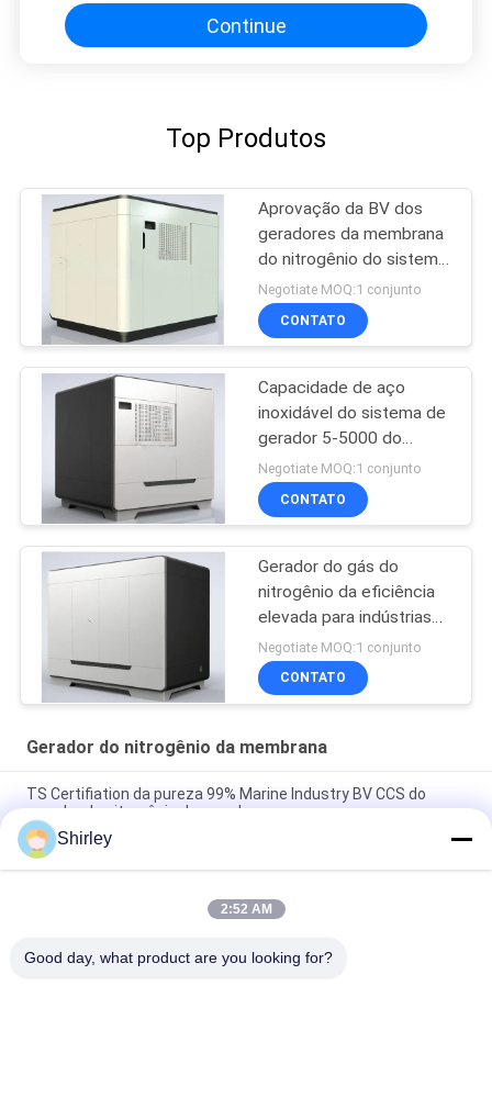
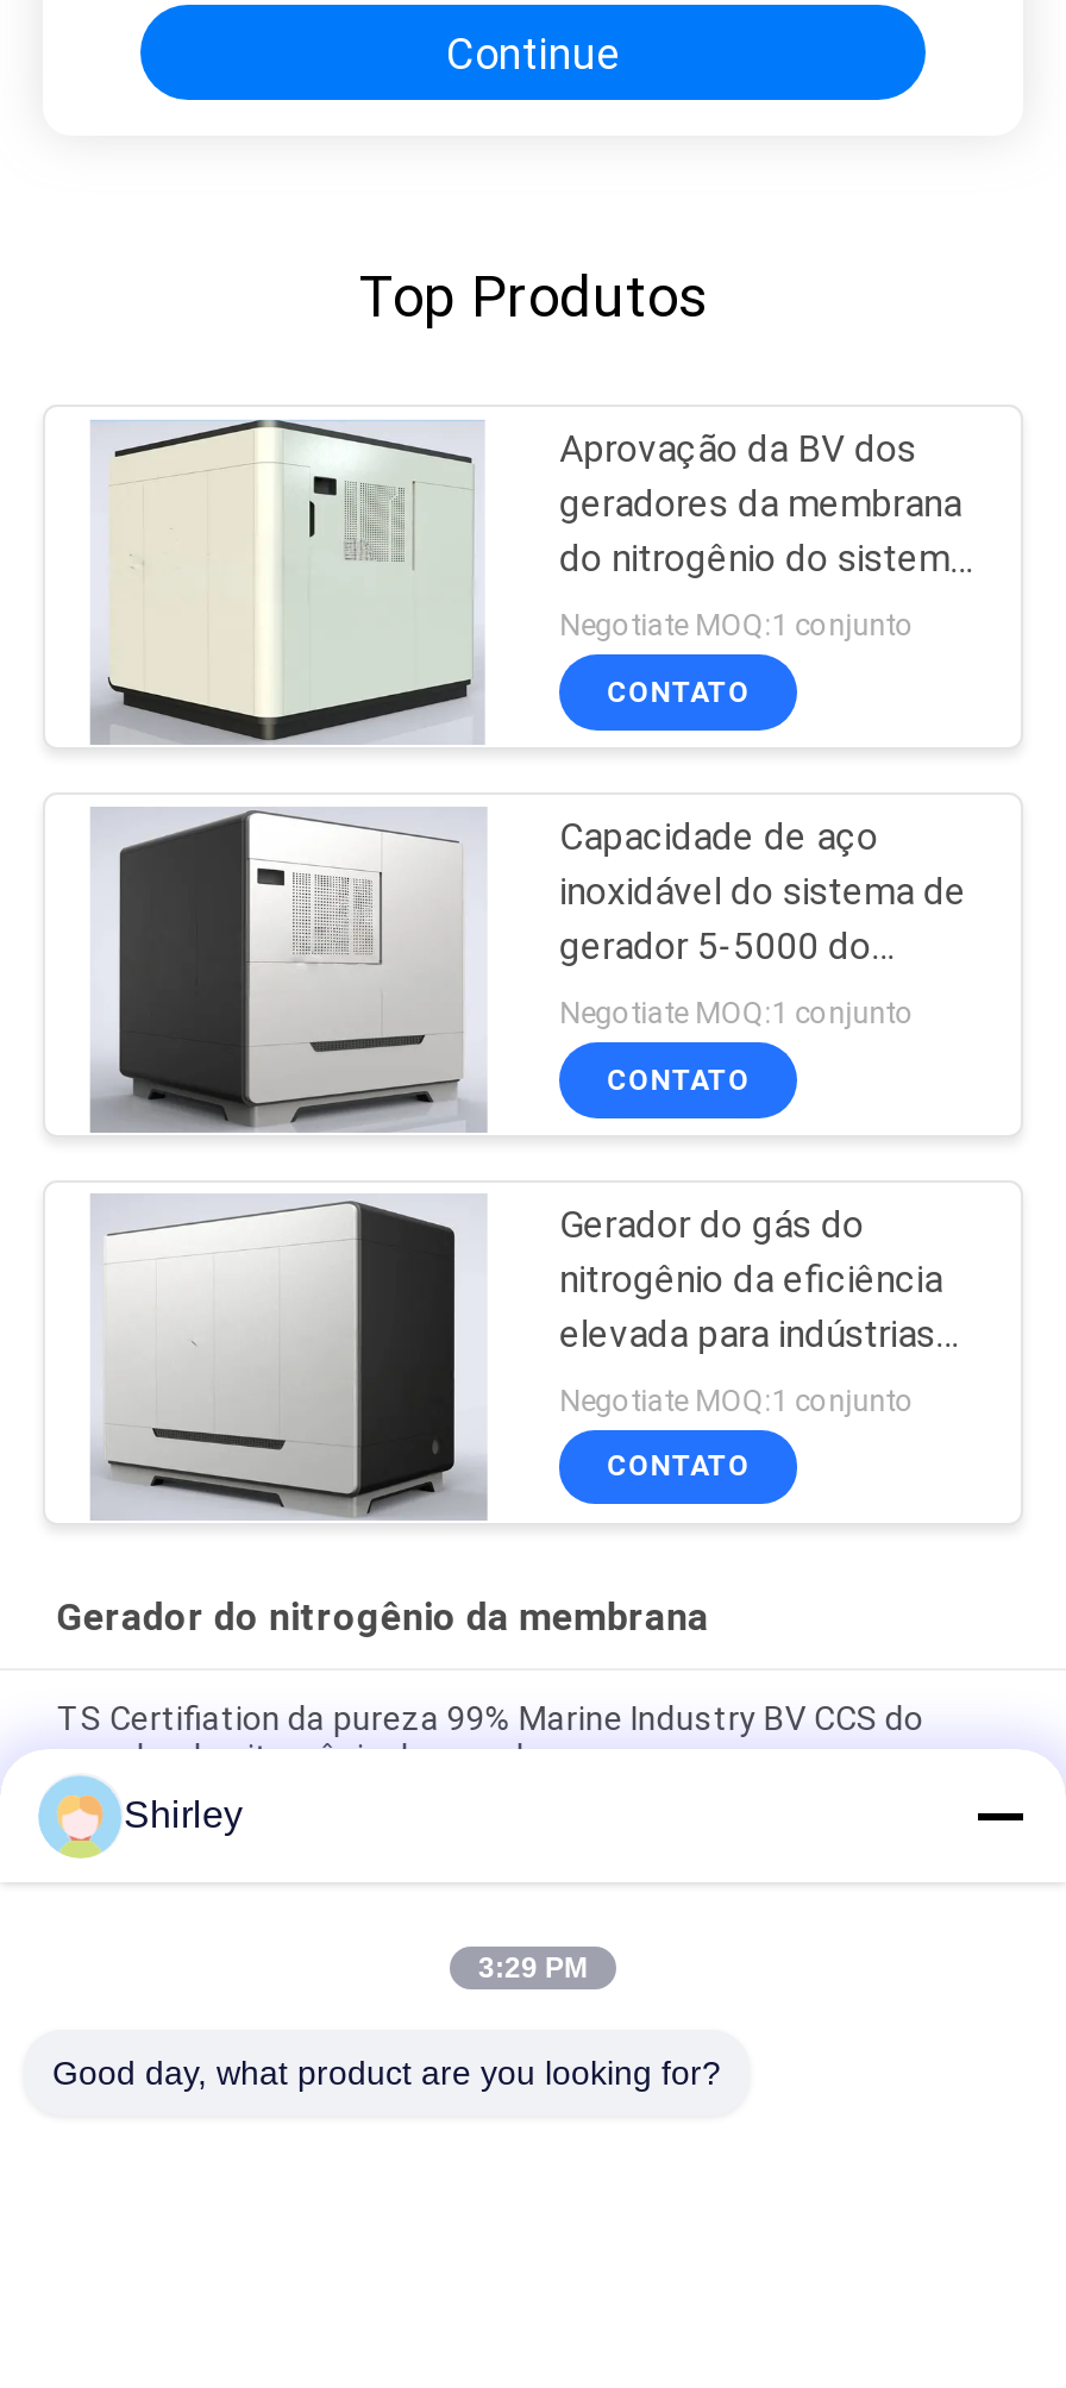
- 2:52 AM
+ 3:29 PM
